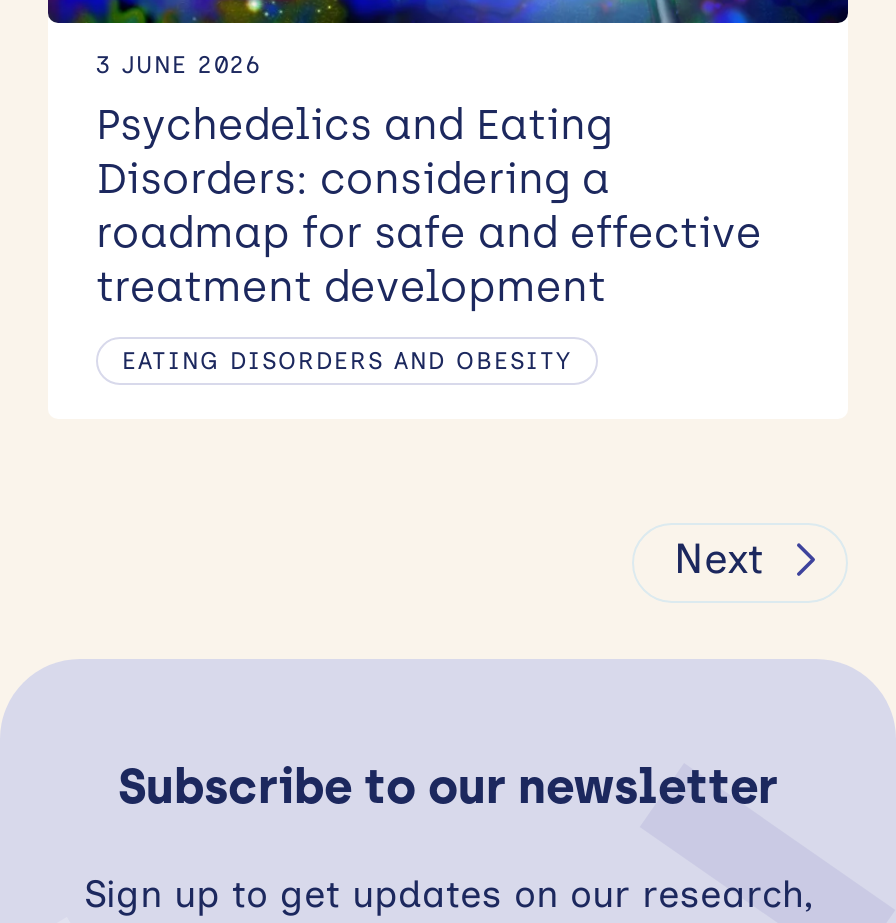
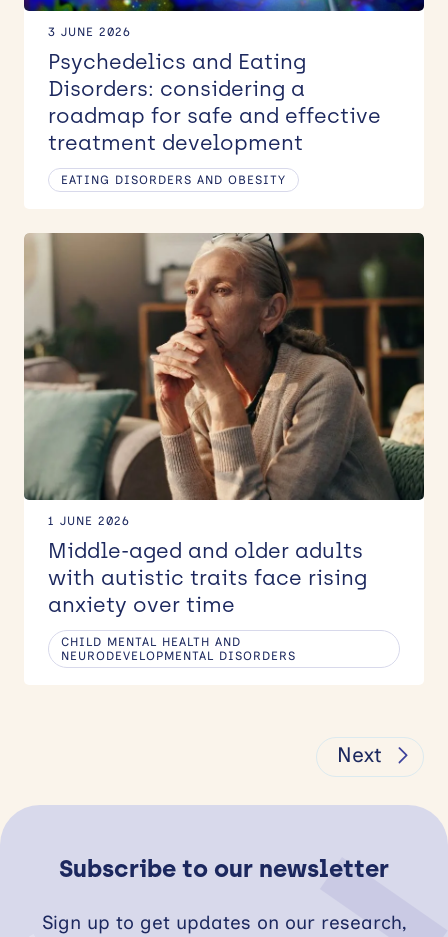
+ [image]
+ 1 JUNE 2026
+ Middle-aged and older adults
+ with autistic traits face rising
+ anxiety over time
+ CHILD MENTAL HEALTH AND
+ NEURODEVELOPMENTAL DISORDERS
